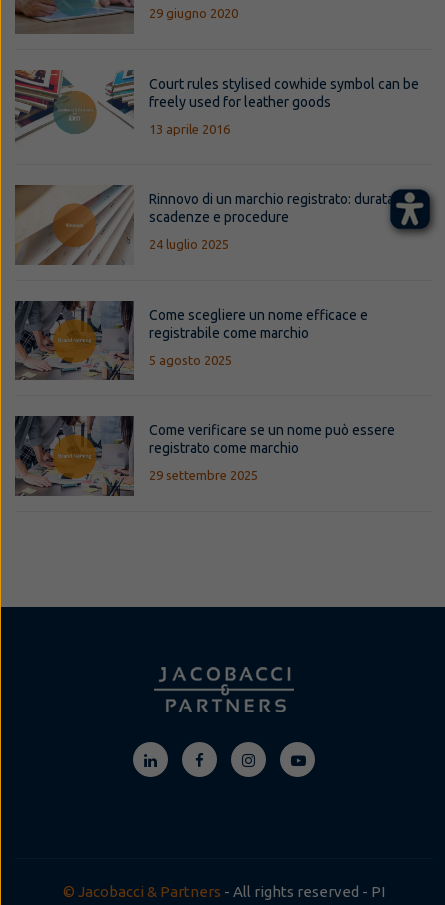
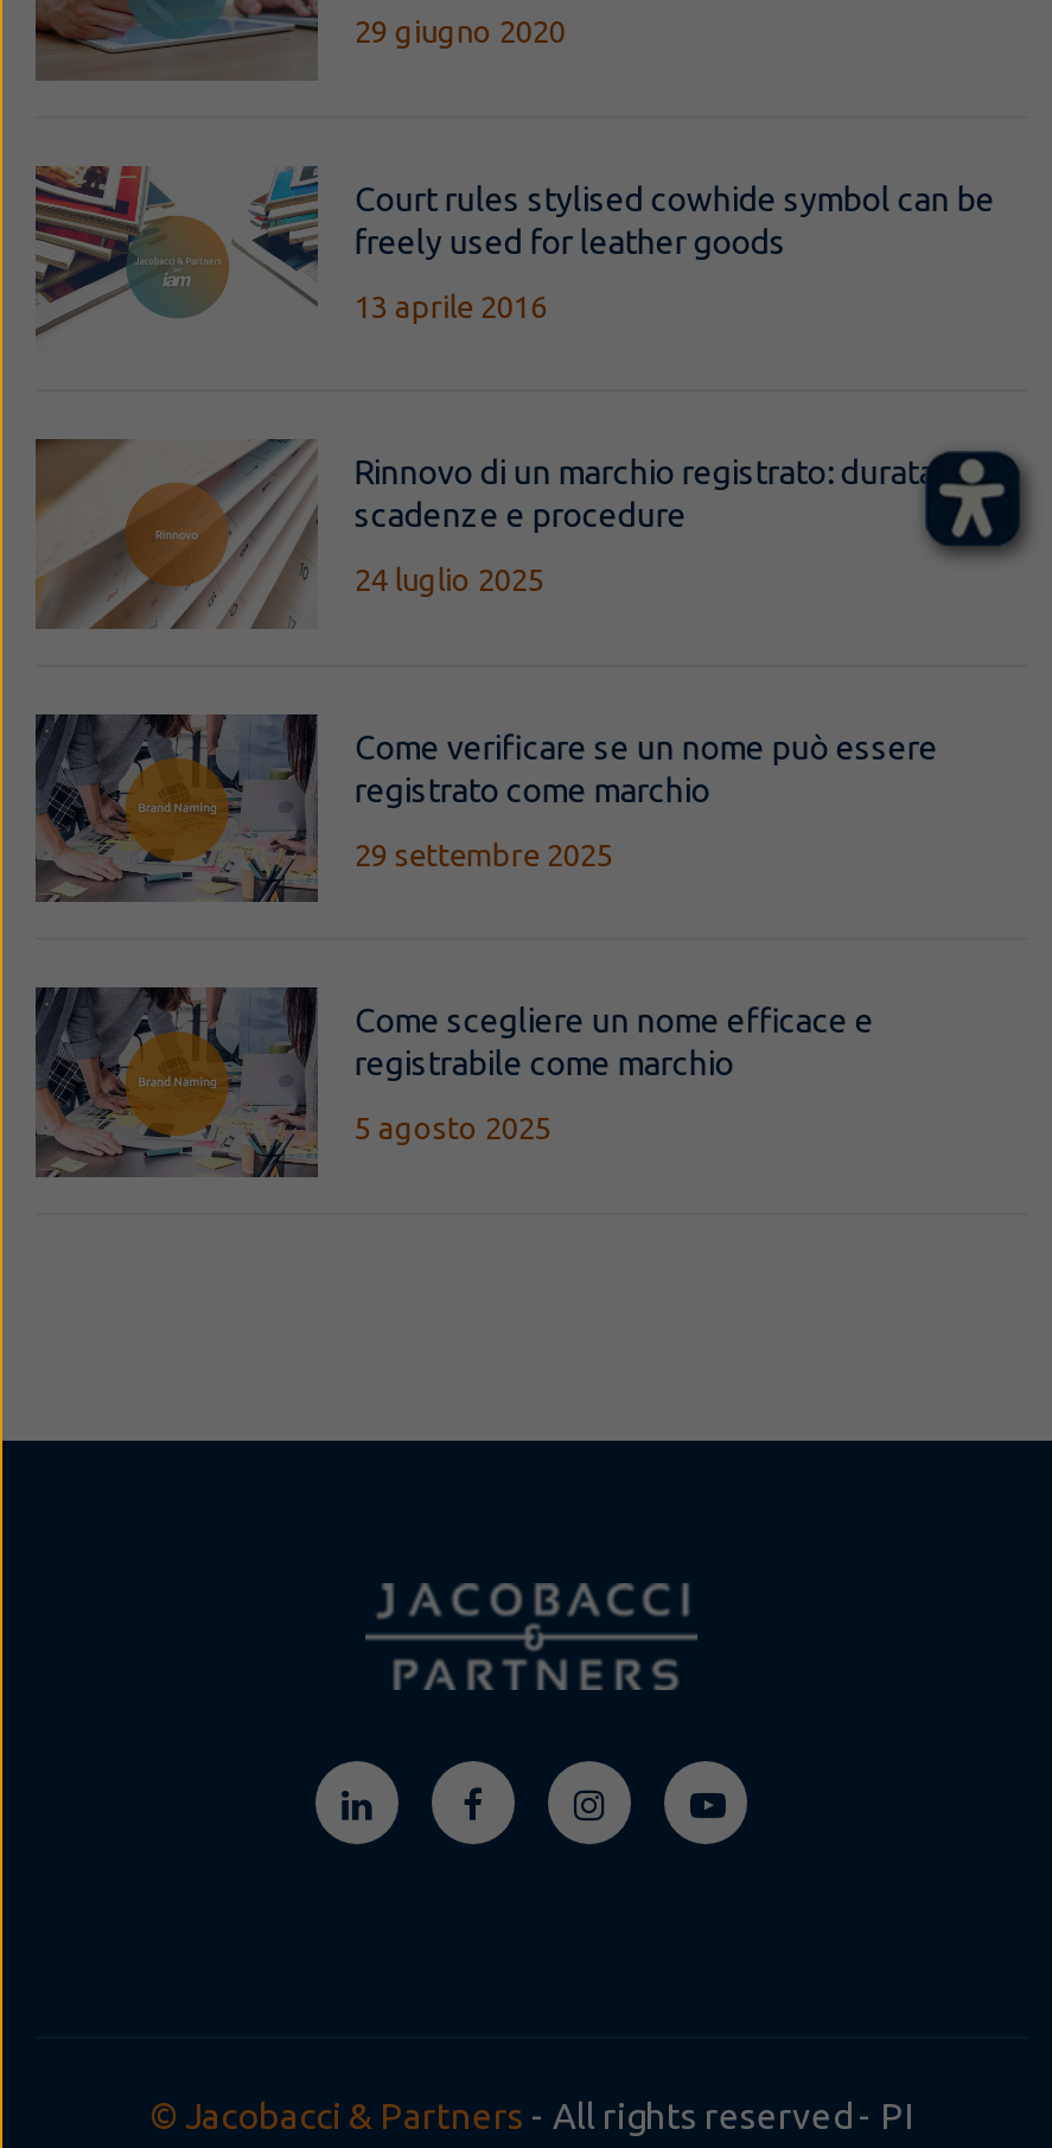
moved down: [image] | Come scegliere un nome efficace e | registrabile come marchio | 5 agosto 2025

moved up: Come verificare se un nome può essere | registrato come marchio | 29 settembre 2025
